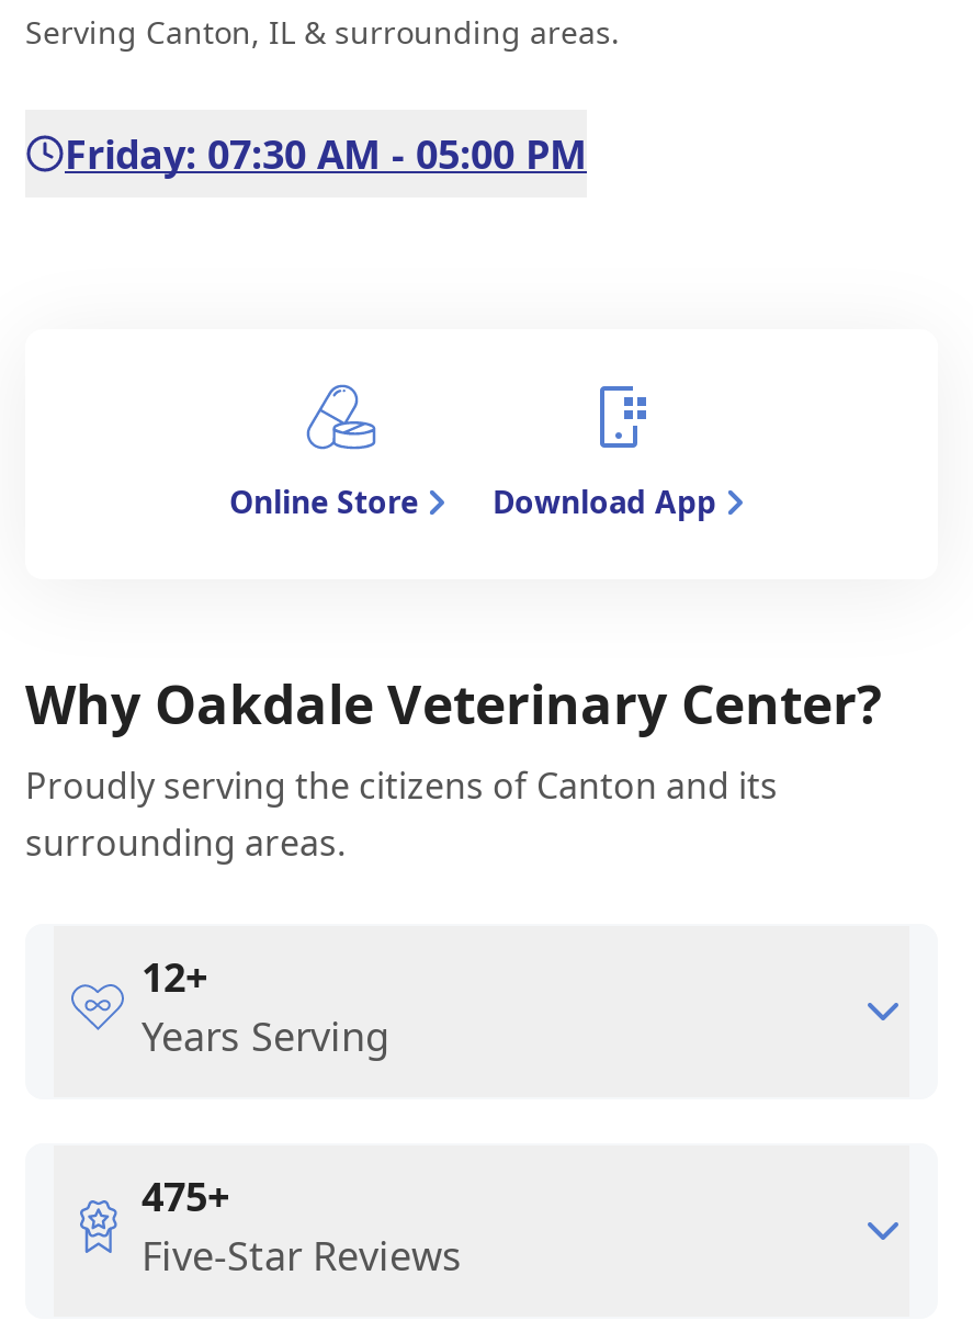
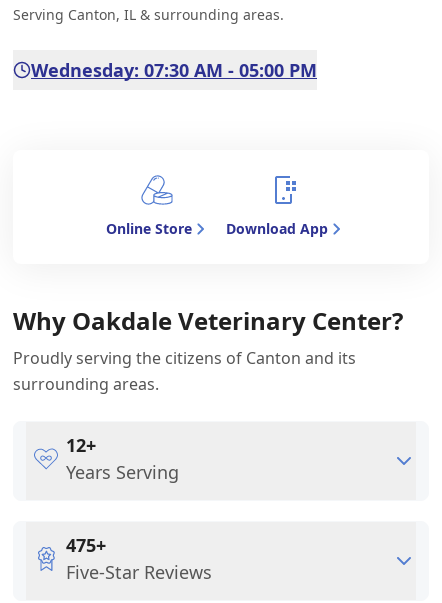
- Friday: 07:30 AM - 05:00 PM
+ Wednesday: 07:30 AM - 05:00 PM
